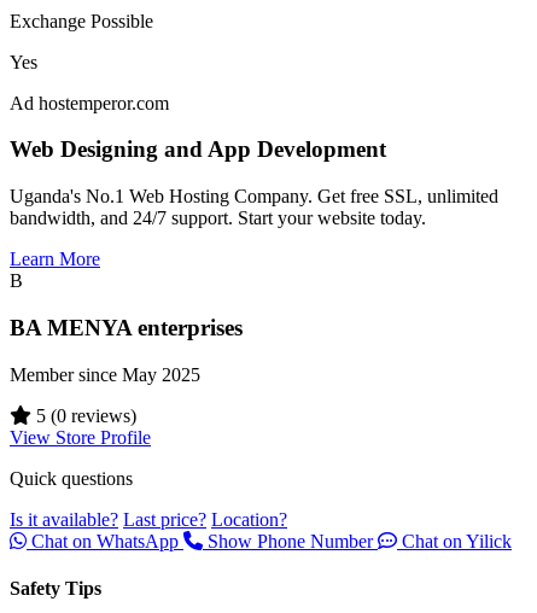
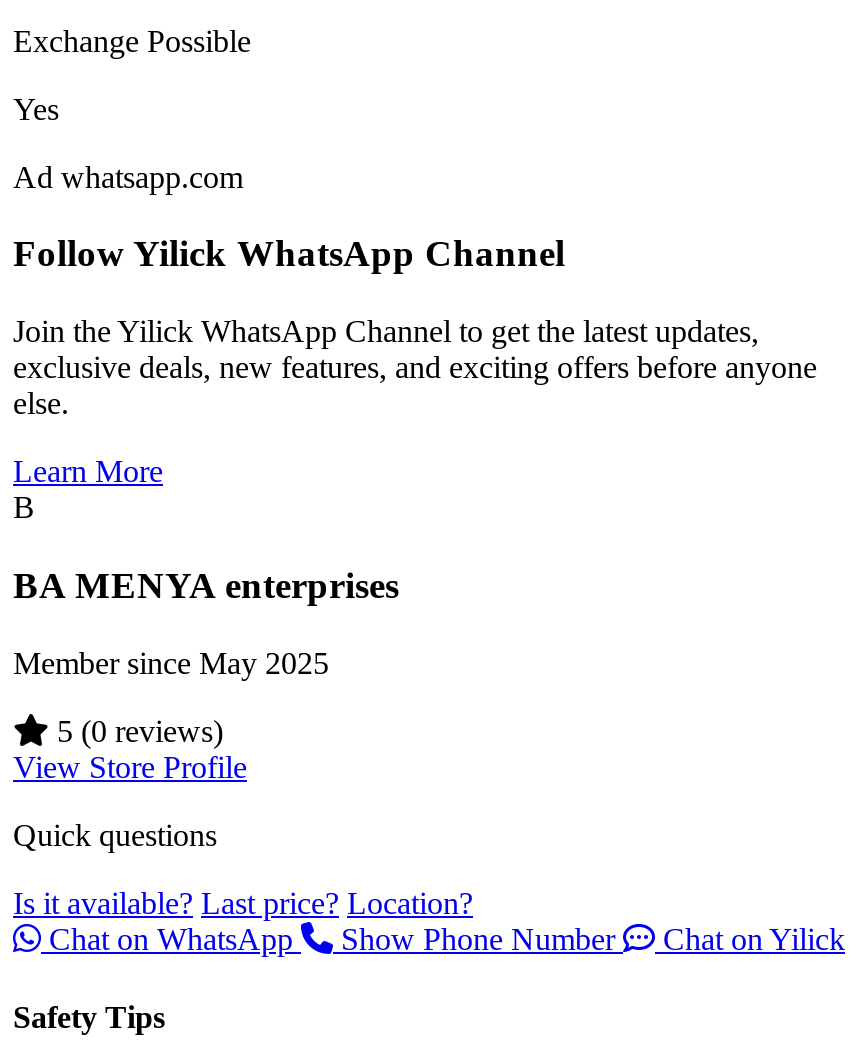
- Ad hostemperor.com
+ Ad whatsapp.com

- Web Designing and App Development
+ Follow Yilick WhatsApp Channel

- Uganda's No.1 Web Hosting Company. Get free SSL, unlimited
- bandwidth, and 24/7 support. Start your website today.
+ Join the Yilick WhatsApp Channel to get the latest updates,
+ exclusive deals, new features, and exciting offers before anyone
+ else.
